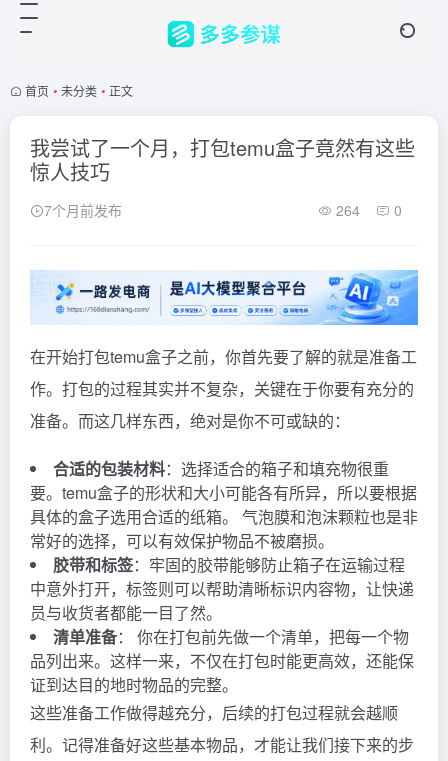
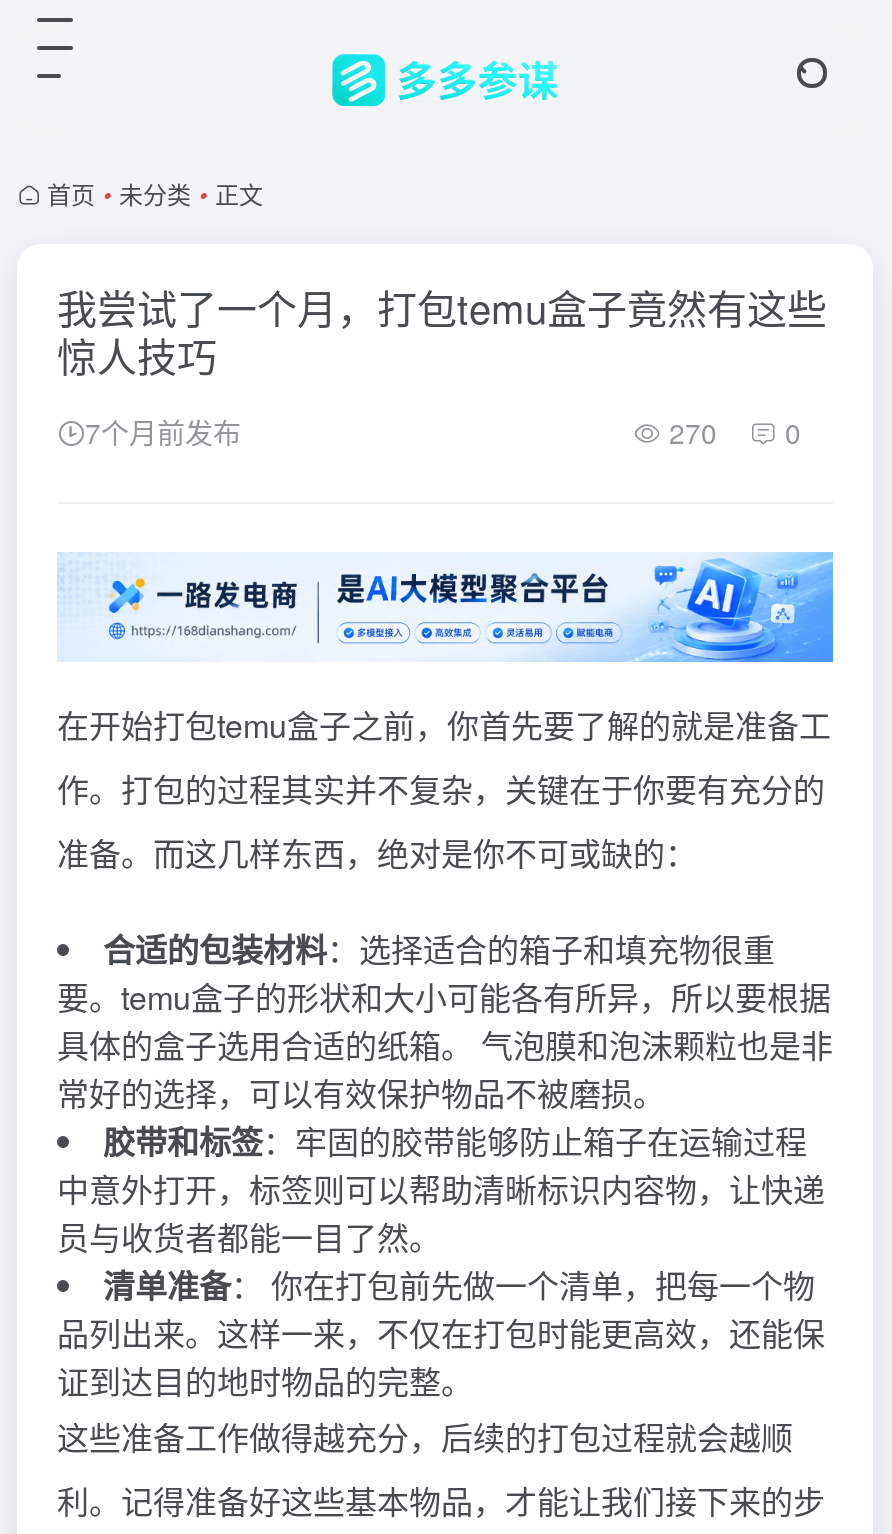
- 264 0
+ 270 0
